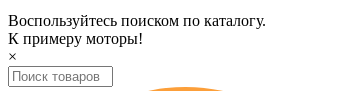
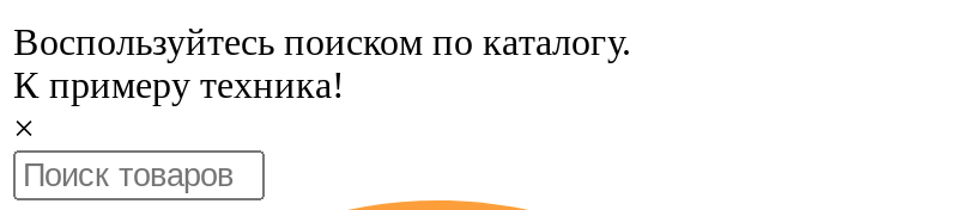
- К примеру моторы!
+ К примеру техника!
